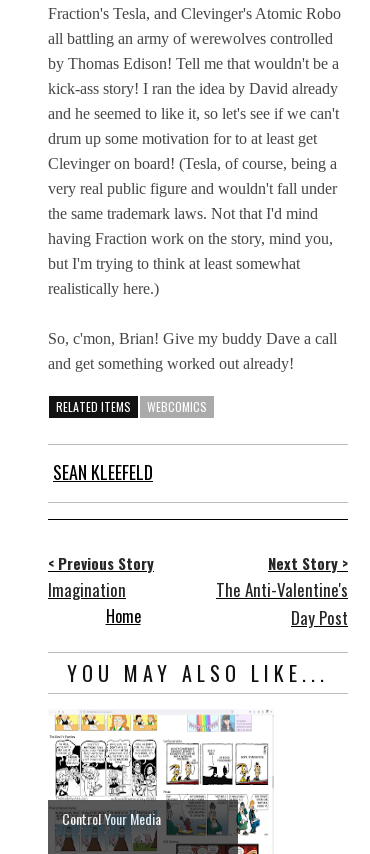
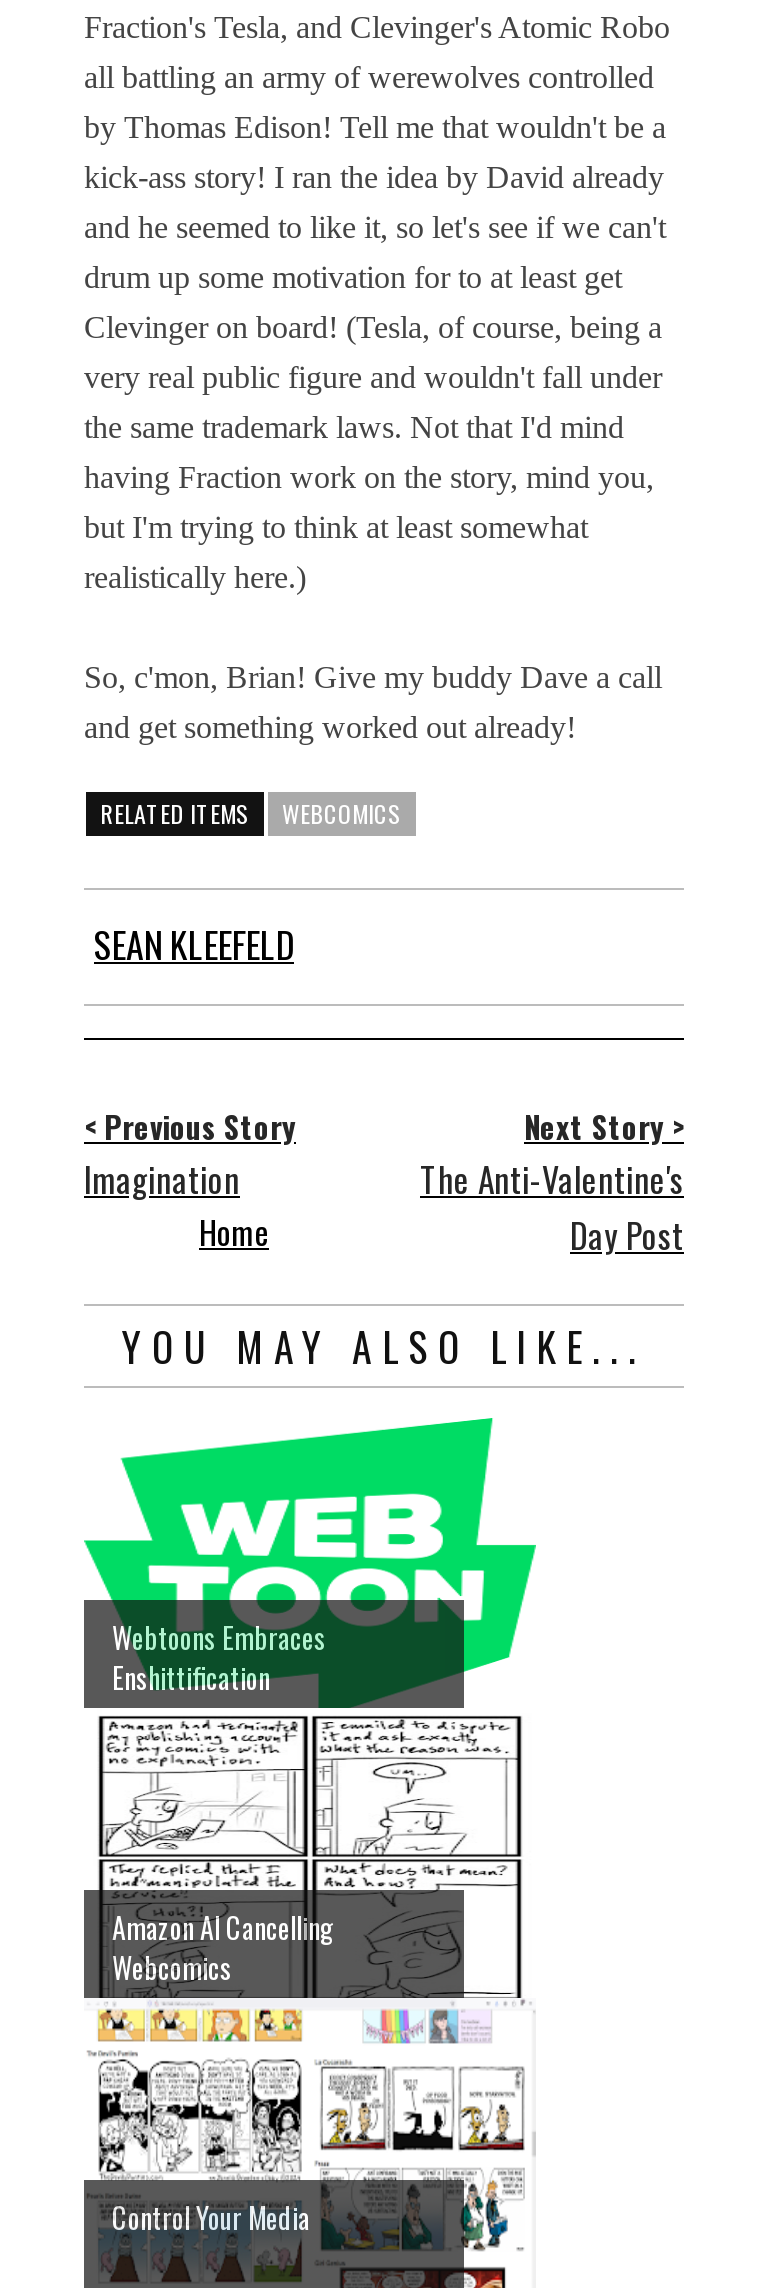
+ [image]
+ Webtoons Embraces
+ Enshittification

+ Amazon AI Cancelling
+ Webcomics
